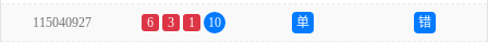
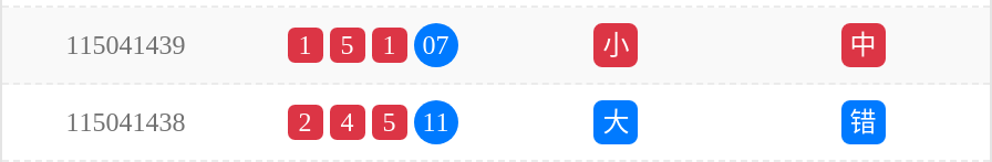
- 115040927
- 6
- 3
+ 115041439

- 10
- 单
+ 5
+ 1
+ 07
+ 小
+ 中
+ 115041438
+ 2
+ 4
+ 5
+ 11
+ 大
